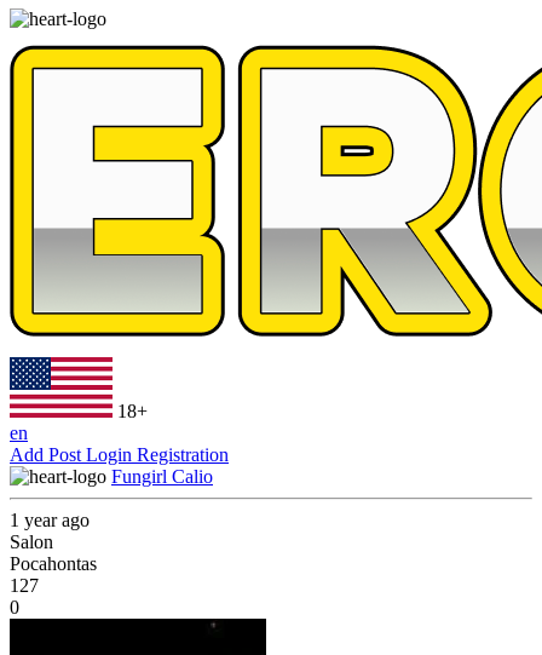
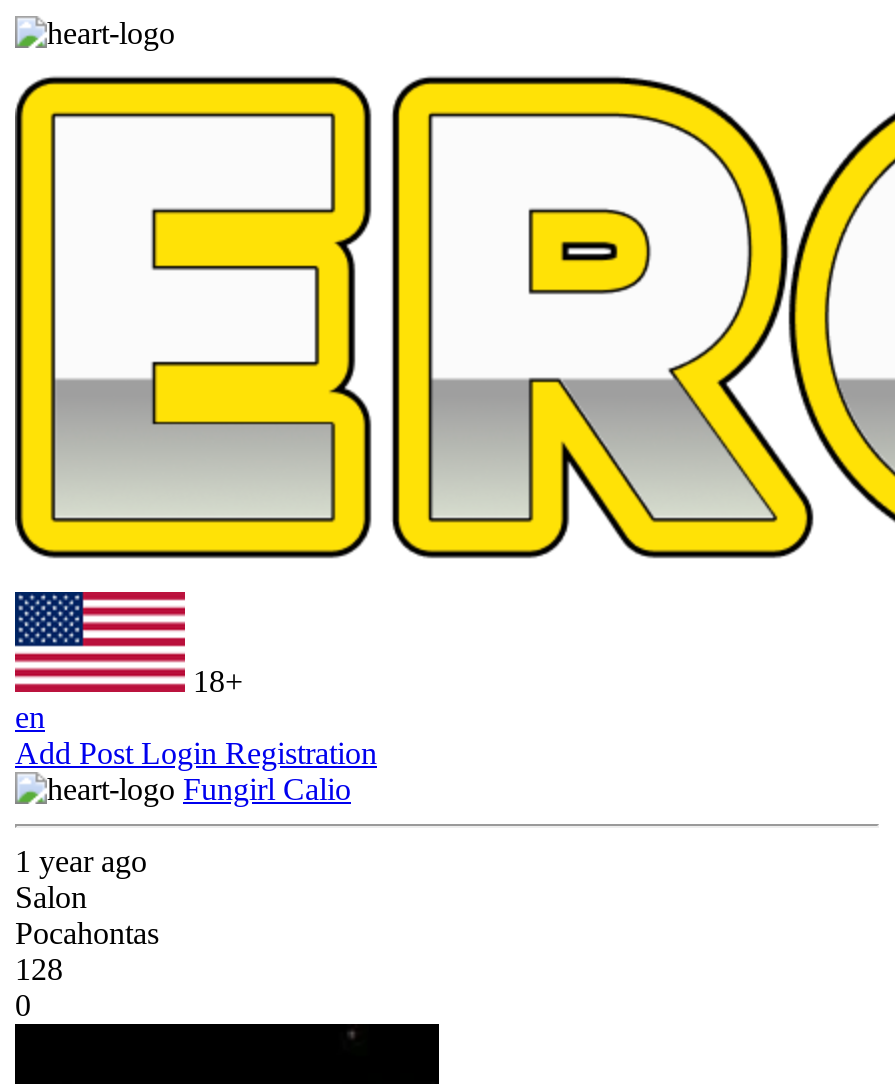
- 127
+ 128
